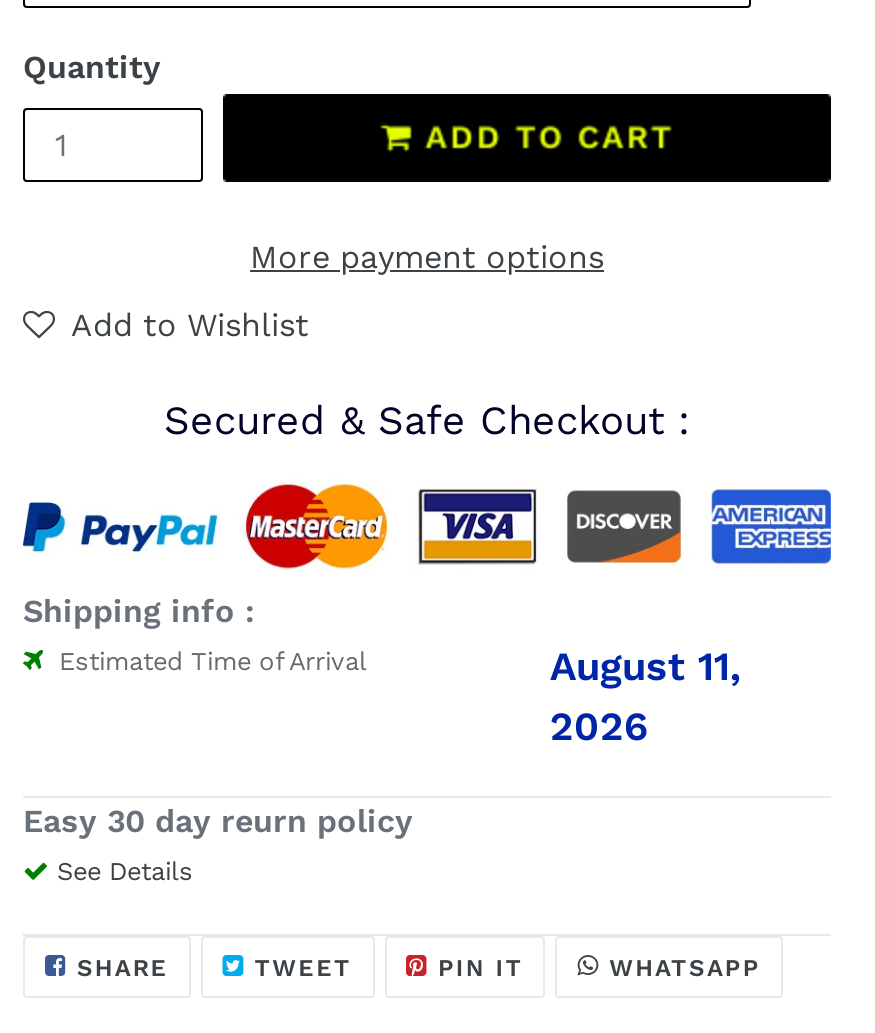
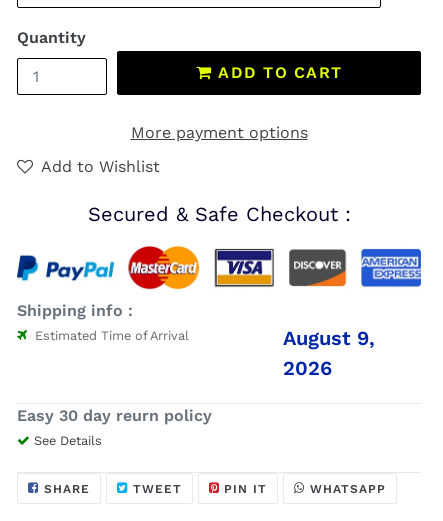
- August 11,
+ August 9,
